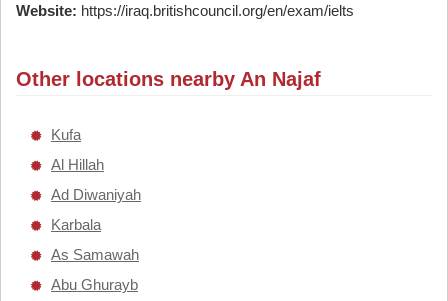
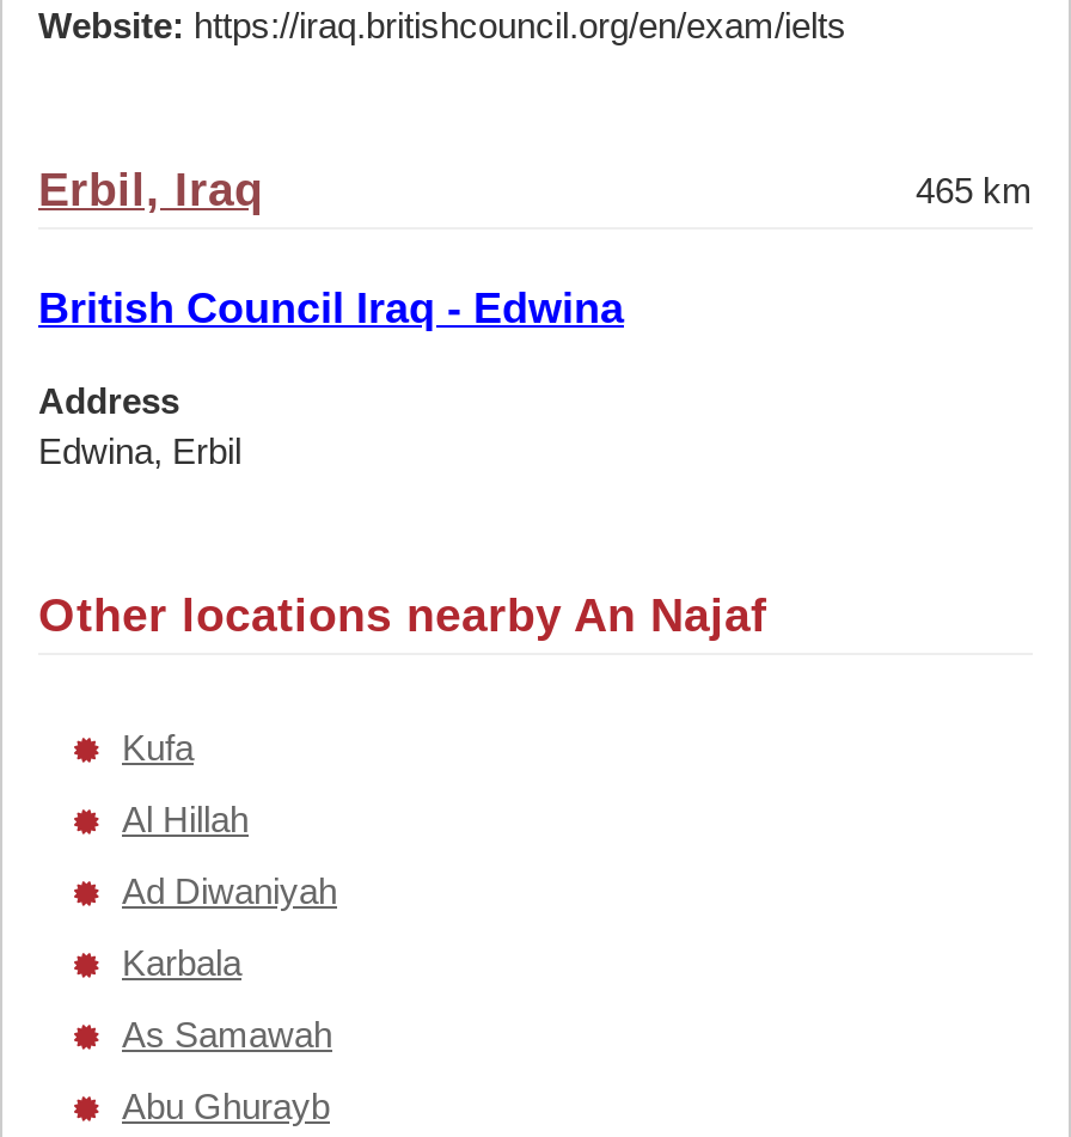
+ Erbil, Iraq
+ 465 km
+ British Council Iraq - Edwina
+ Address
+ Edwina, Erbil
